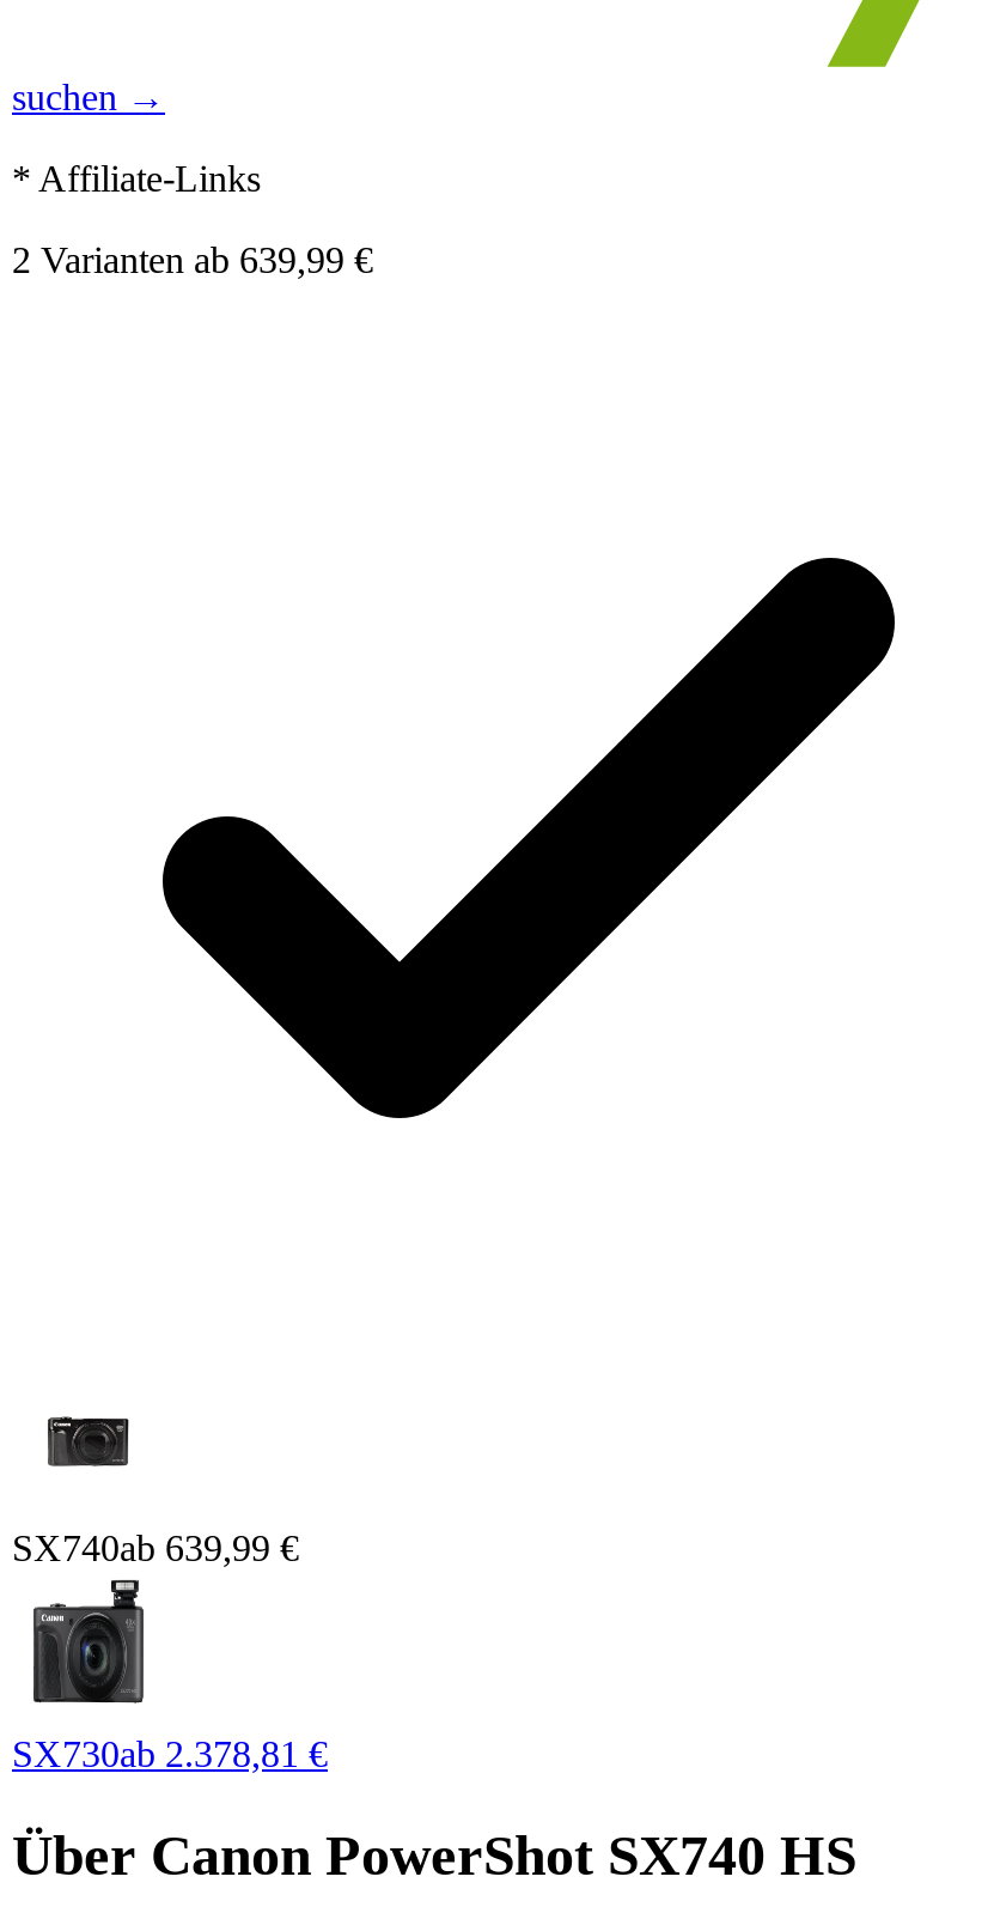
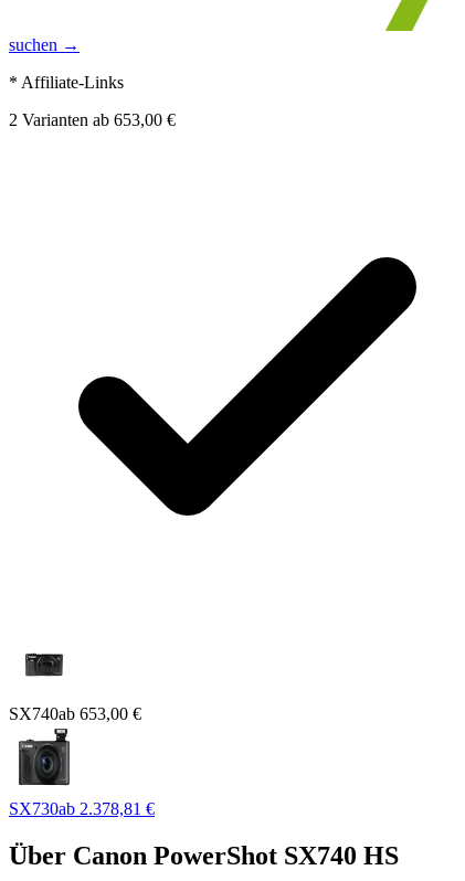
- 2 Varianten ab 639,99 €
+ 2 Varianten ab 653,00 €

- SX740ab 639,99 €
+ SX740ab 653,00 €
